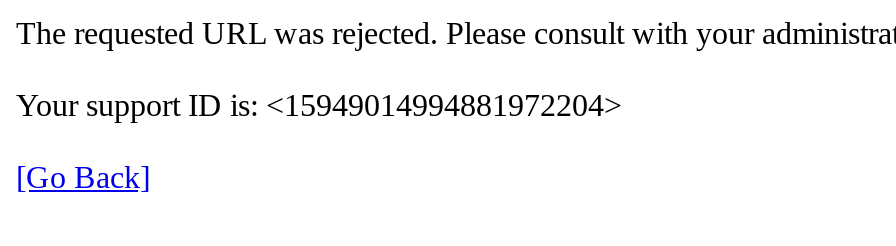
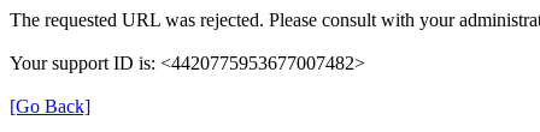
- Your support ID is: <15949014994881972204>
+ Your support ID is: <4420775953677007482>
